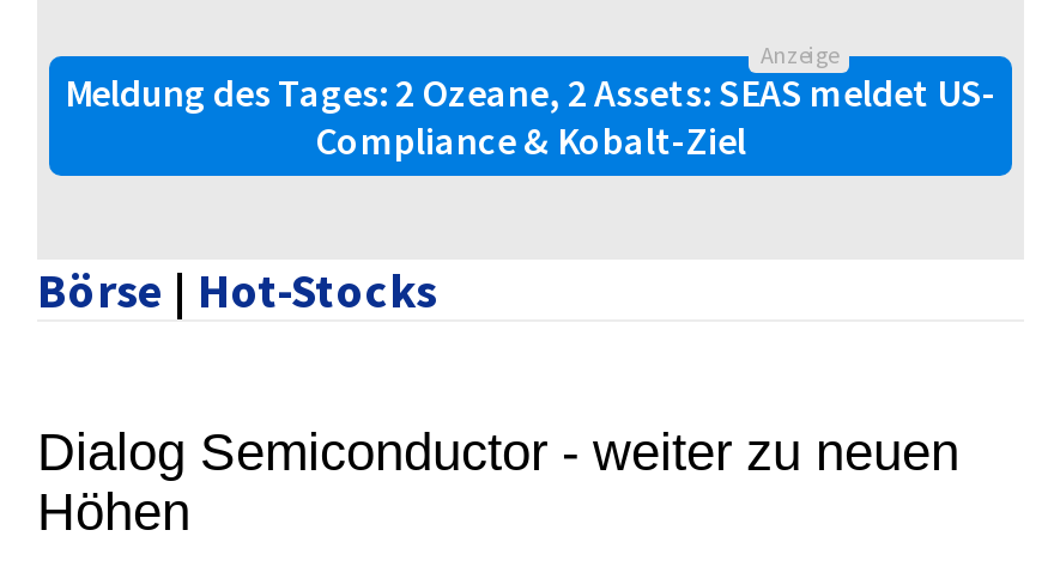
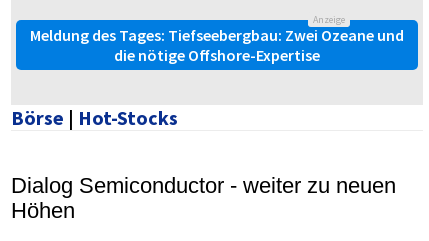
- Meldung des Tages: 2 Ozeane, 2 Assets: SEAS meldet US-
- Compliance & Kobalt-Ziel
+ Meldung des Tages: Tiefseebergbau: Zwei Ozeane und
+ die nötige Offshore-Expertise
